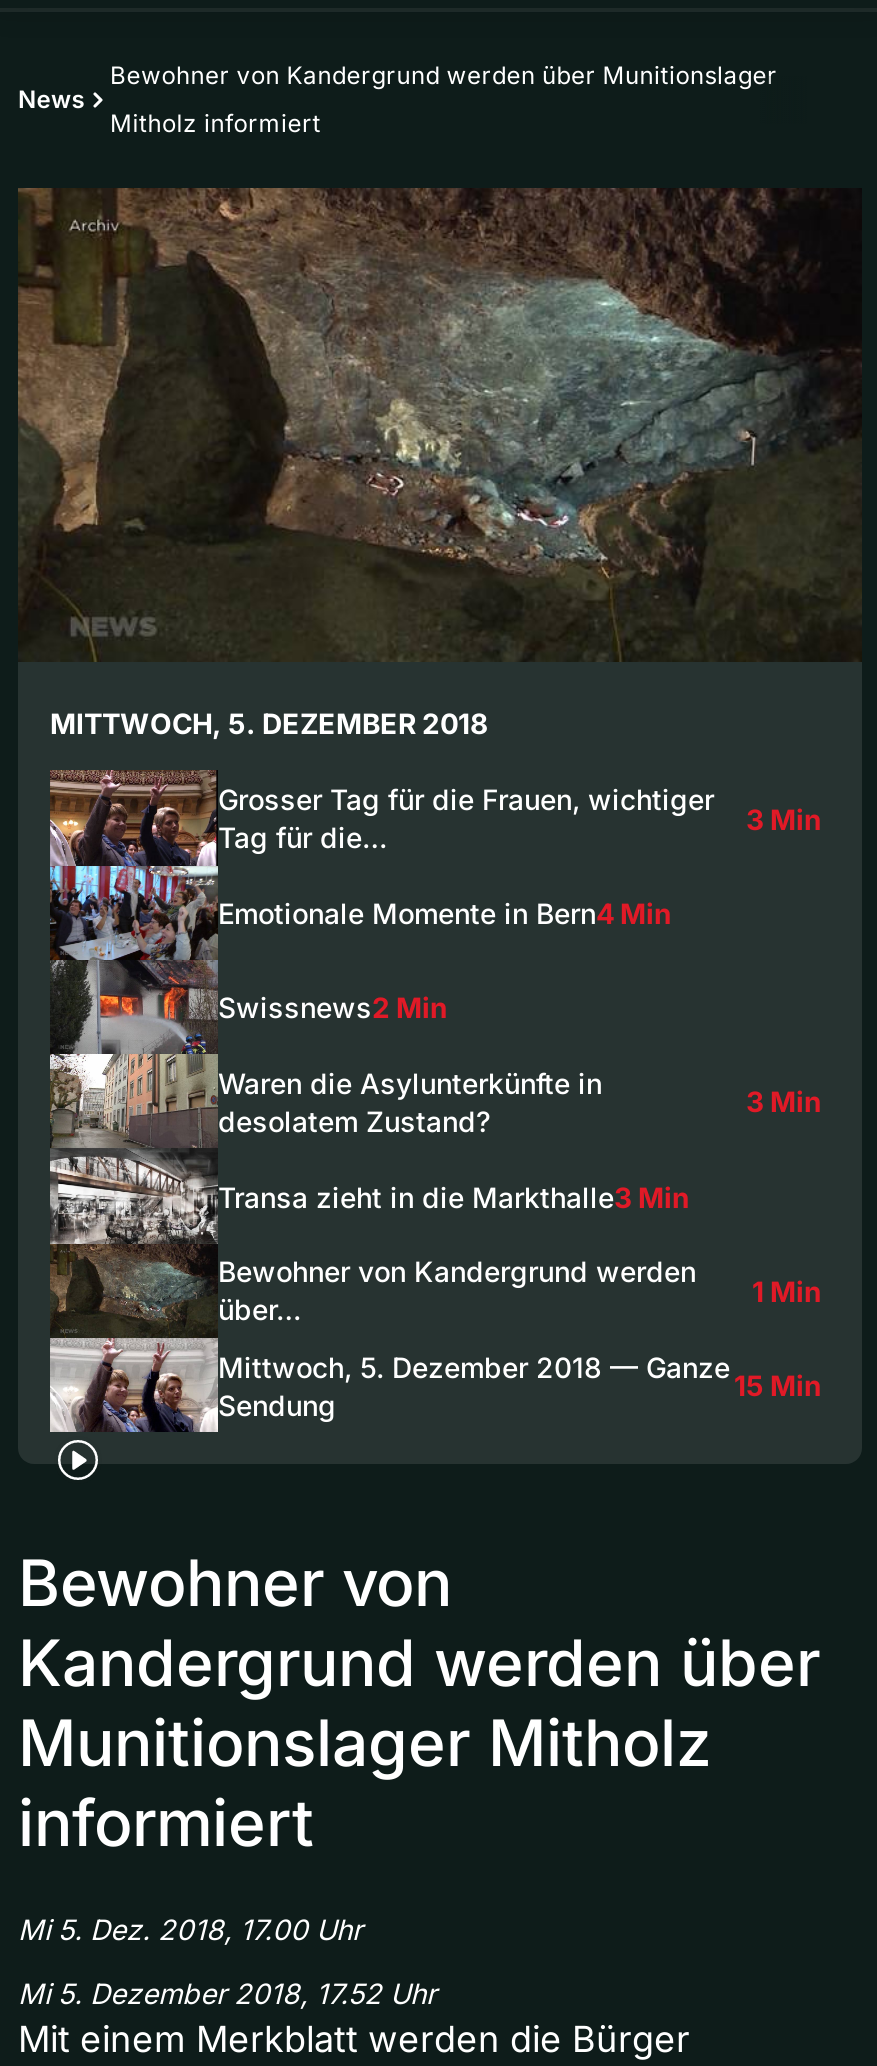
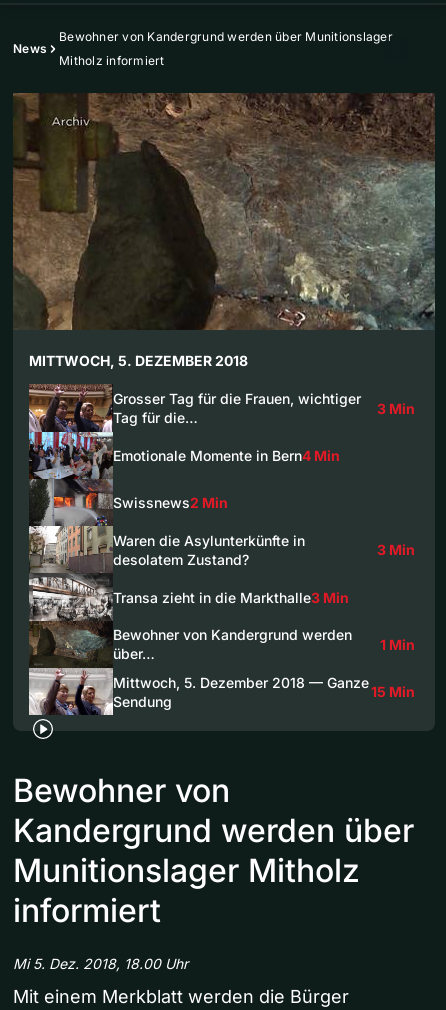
- [image]
+ [image]

- Mi 5. Dez. 2018, 17.00 Uhr
- Mi 5. Dezember 2018, 17.52 Uhr
+ Mi 5. Dez. 2018, 18.00 Uhr
